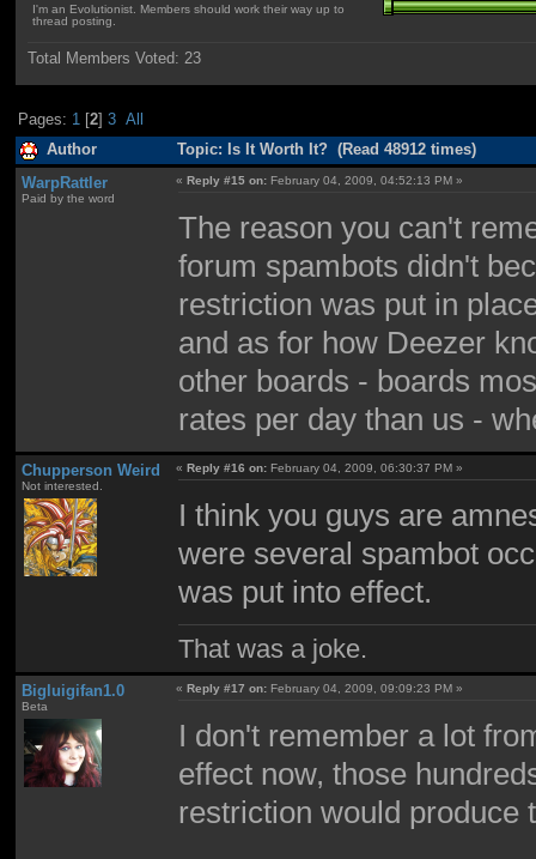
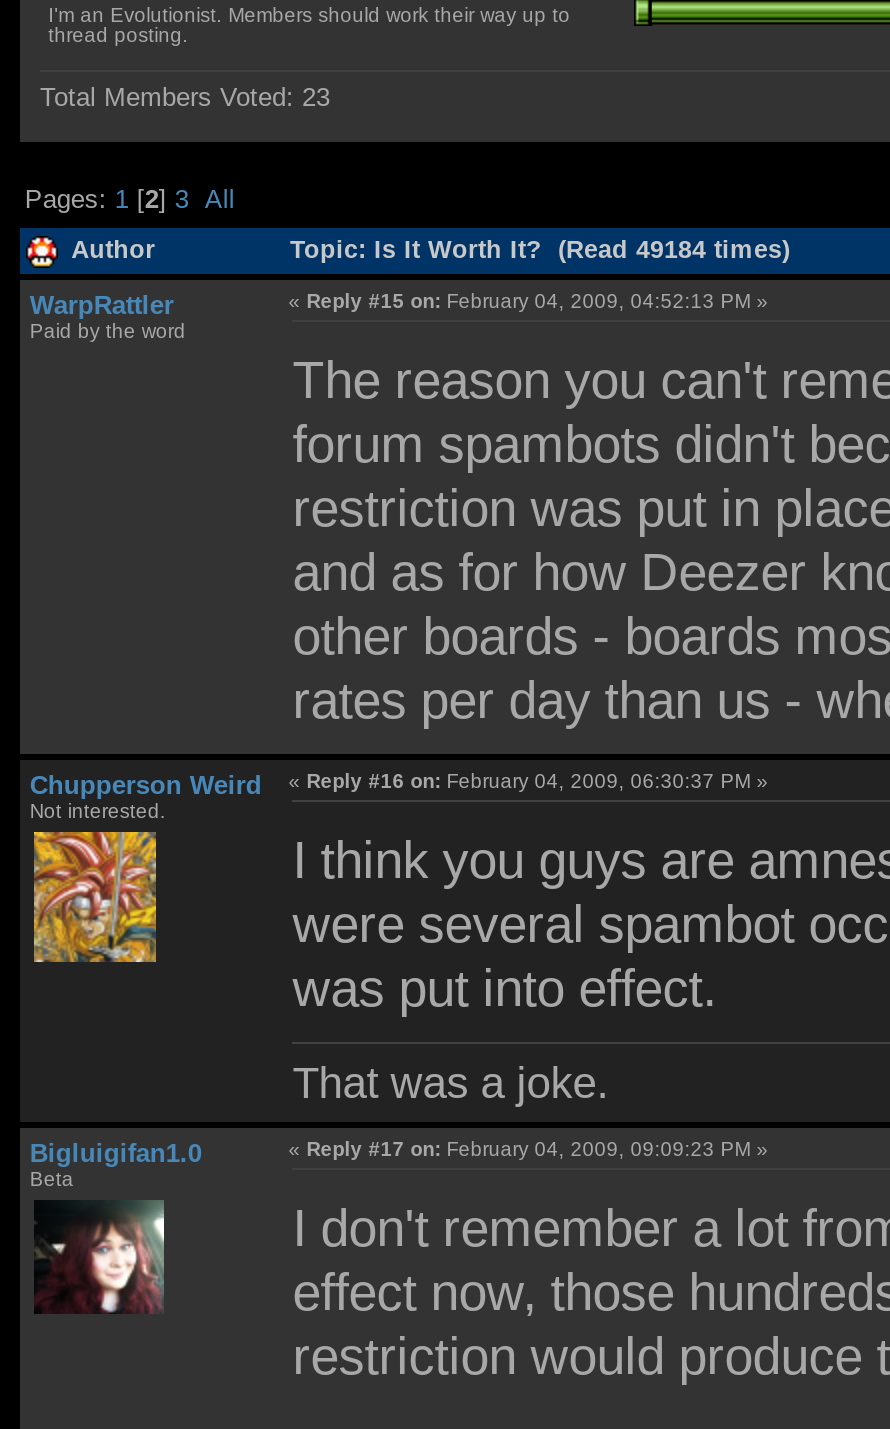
- Topic: Is It Worth It? (Read 48912 times)
+ Topic: Is It Worth It? (Read 49184 times)
